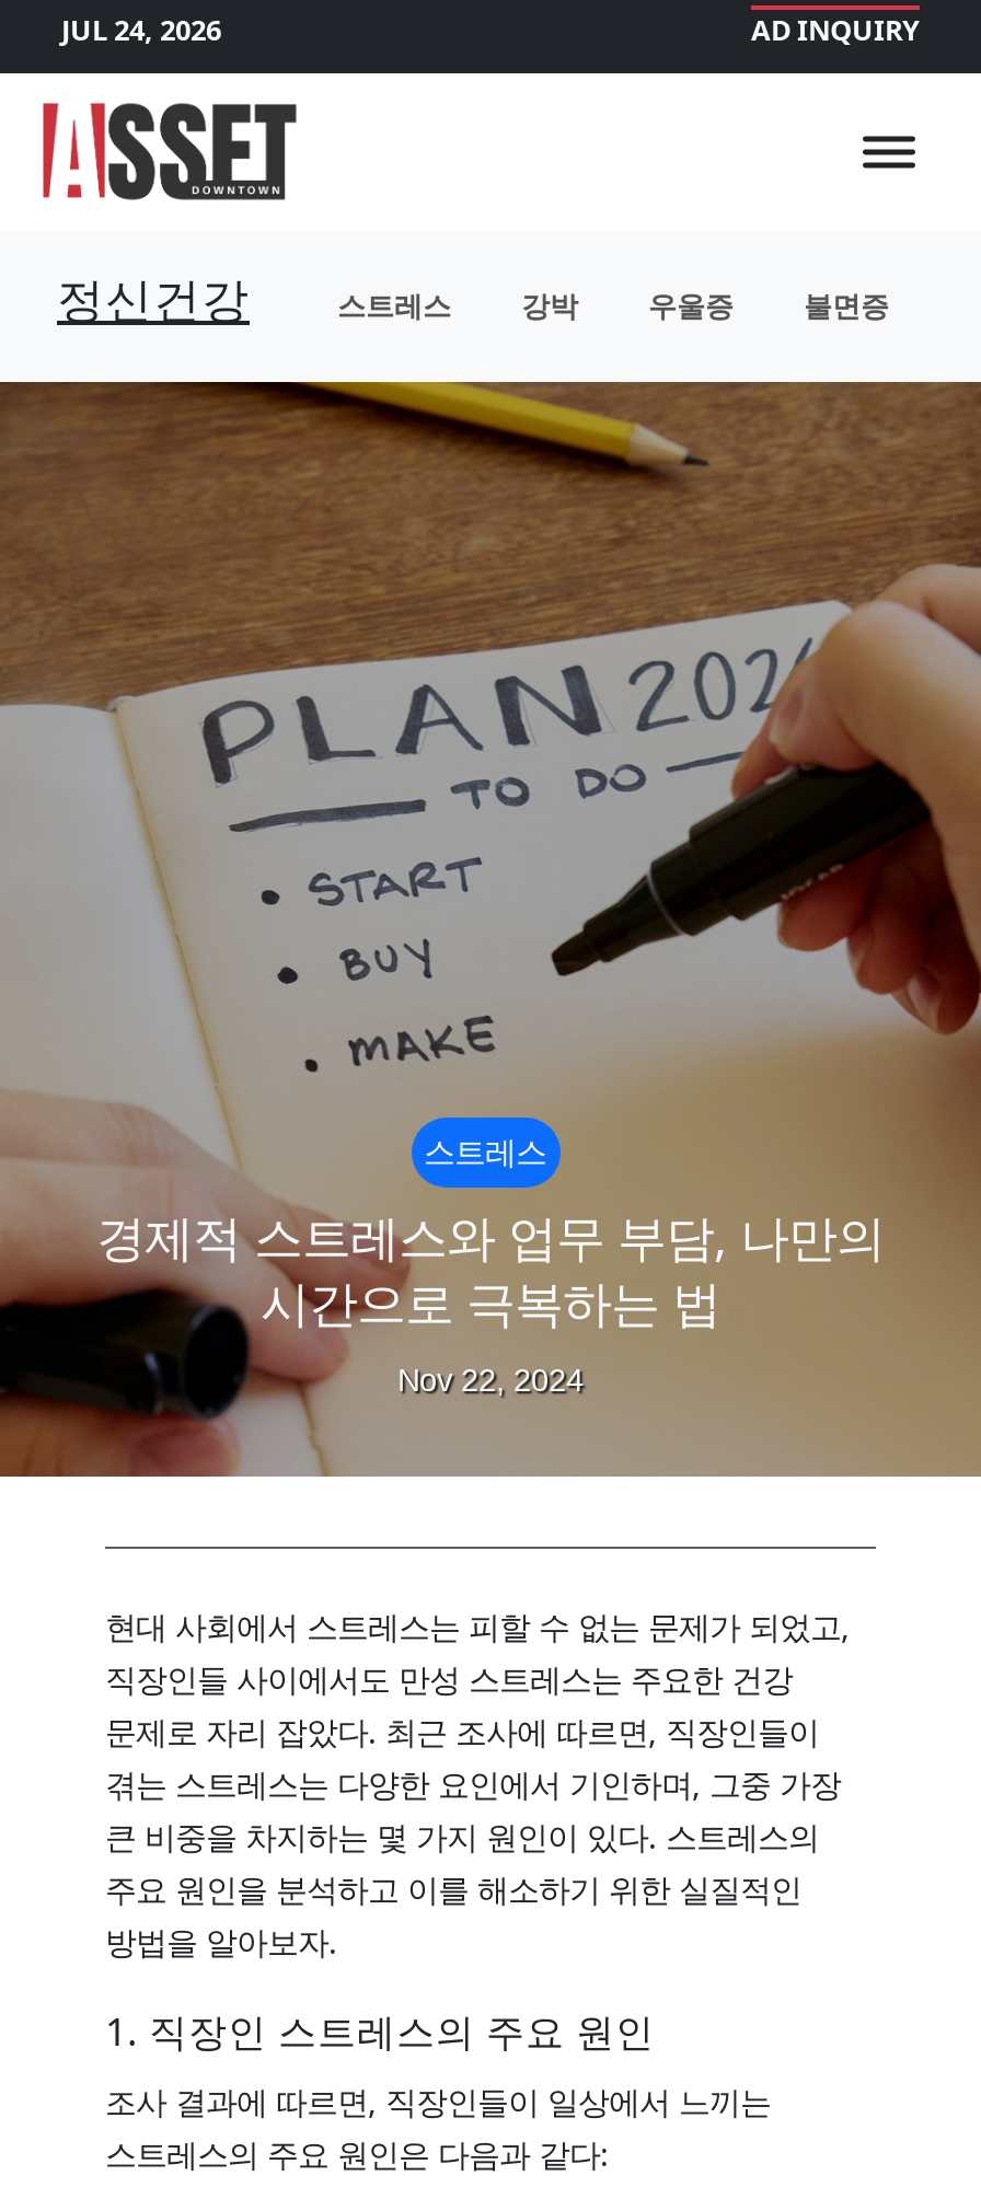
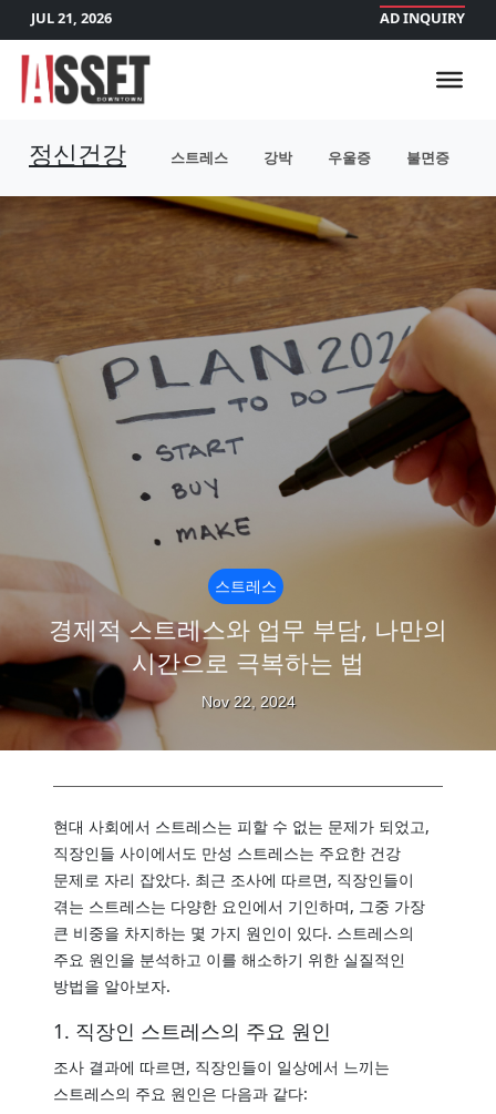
- JUL 24, 2026
+ JUL 21, 2026
